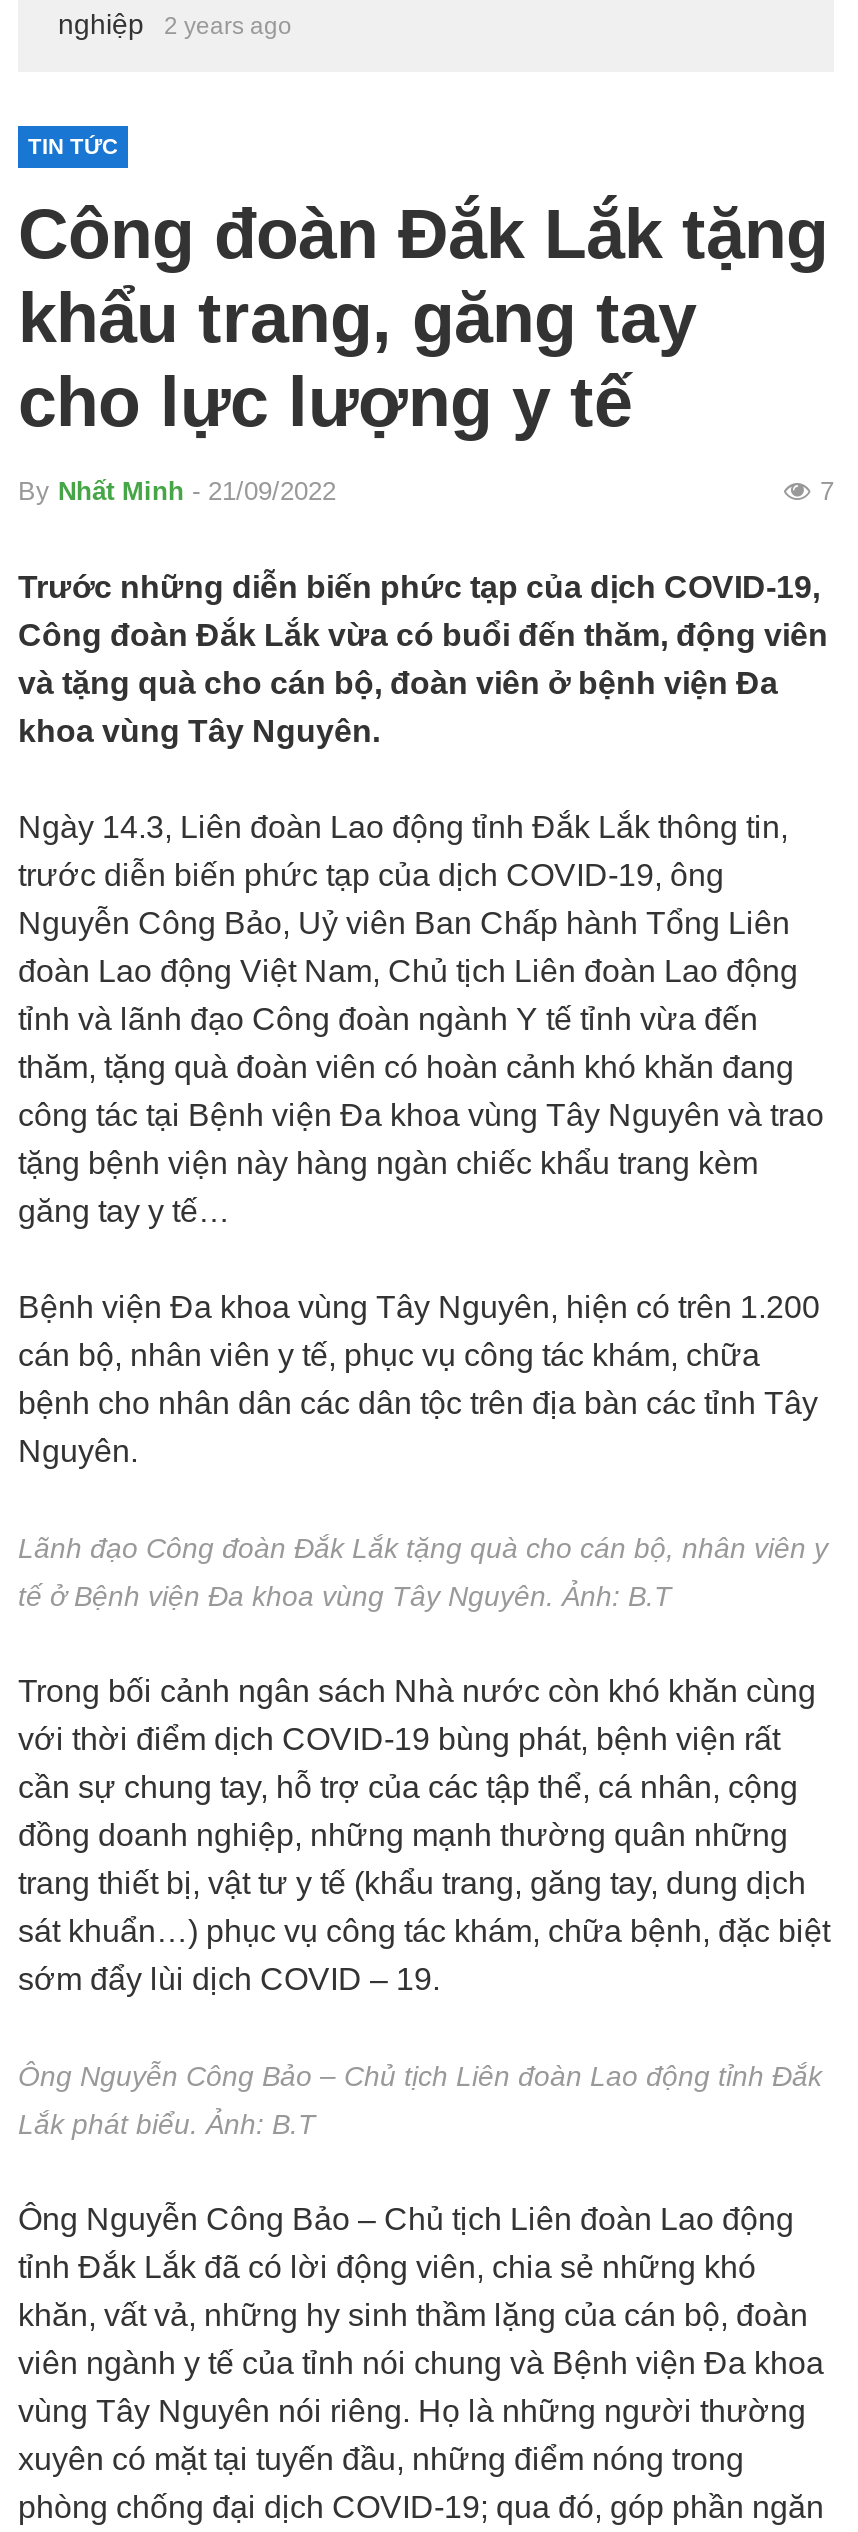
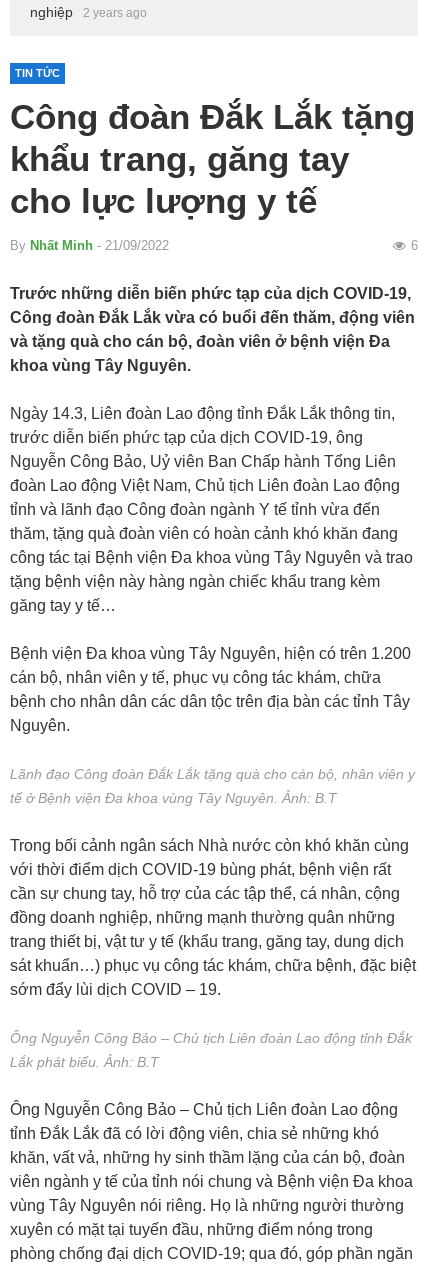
- 7
+ 6
